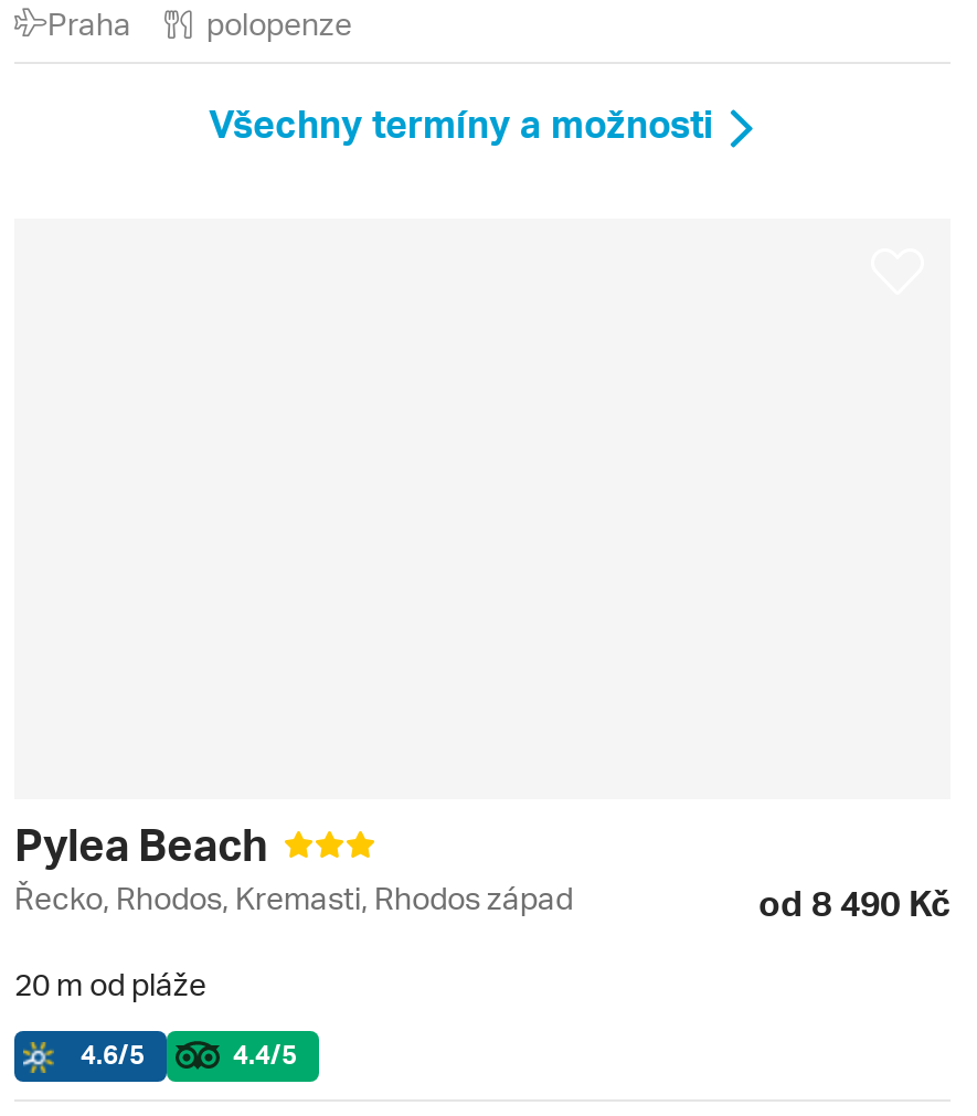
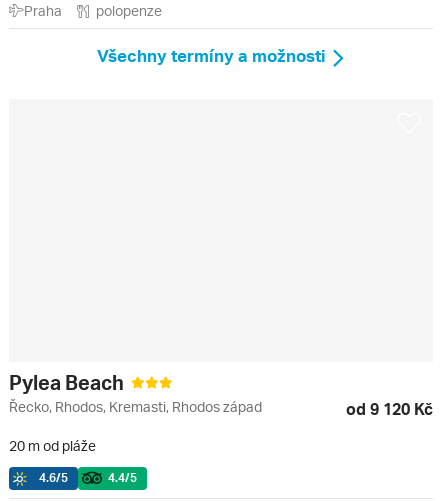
- od 8 490 Kč
+ od 9 120 Kč
